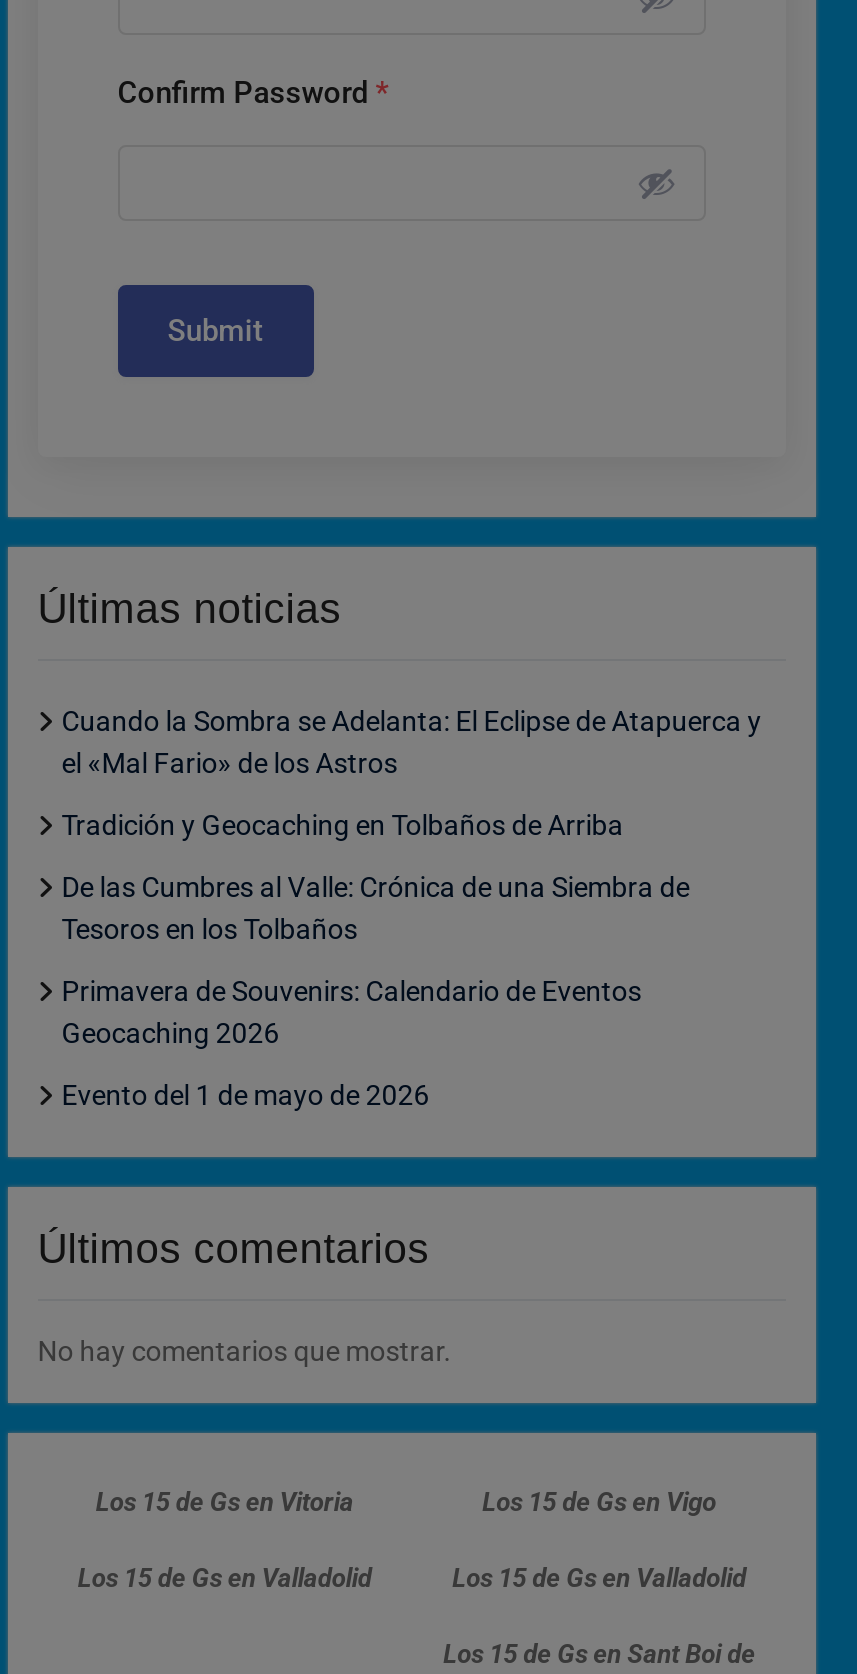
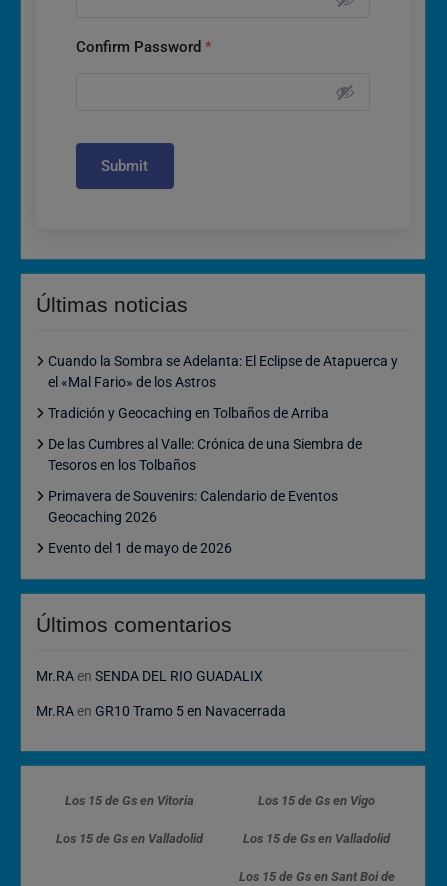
- No hay comentarios que mostrar.
+ Mr.RA en SENDA DEL RIO GUADALIX
+ Mr.RA en GR10 Tramo 5 en Navacerrada
